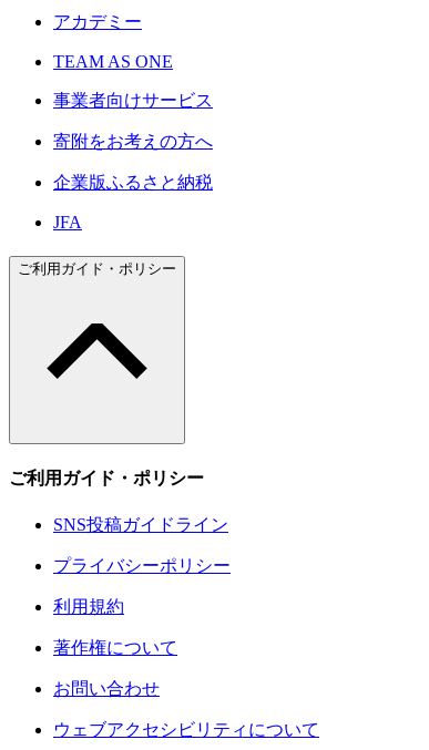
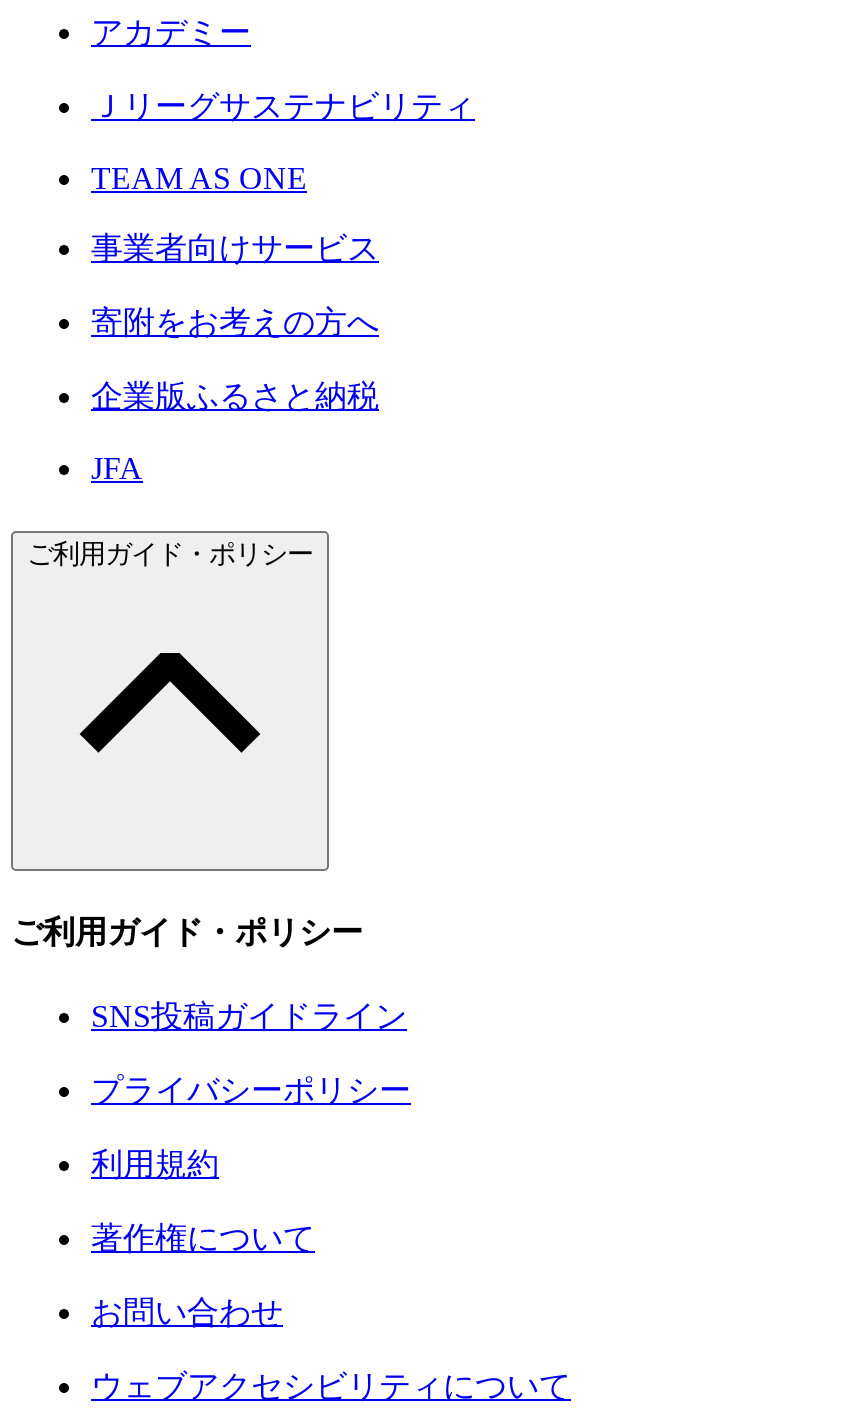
+ Ｊリーグサステナビリティ
